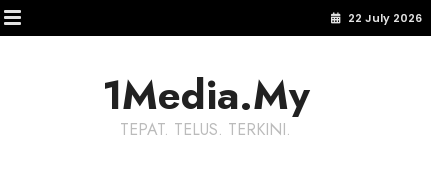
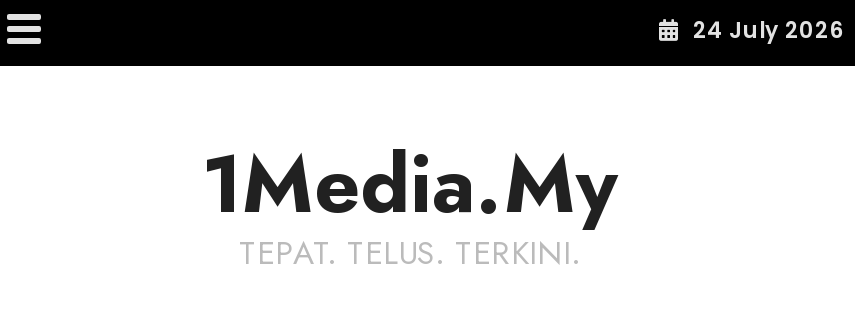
- 22 July 2026
+ 24 July 2026
